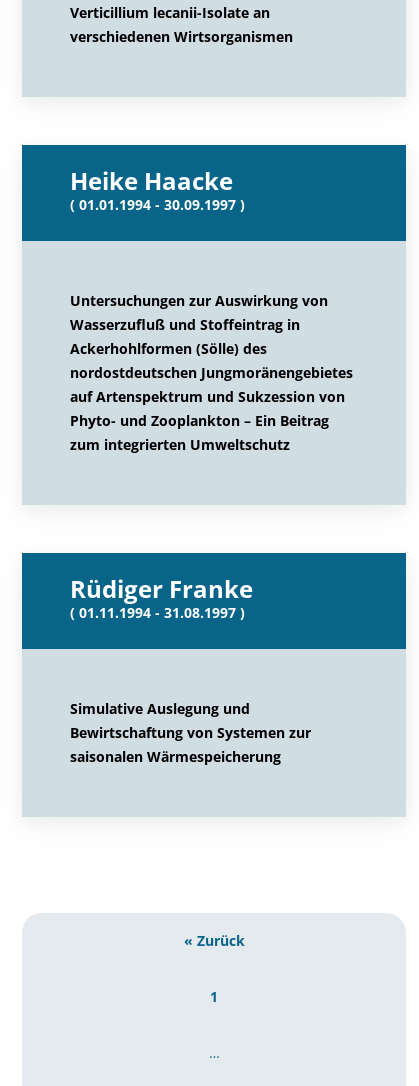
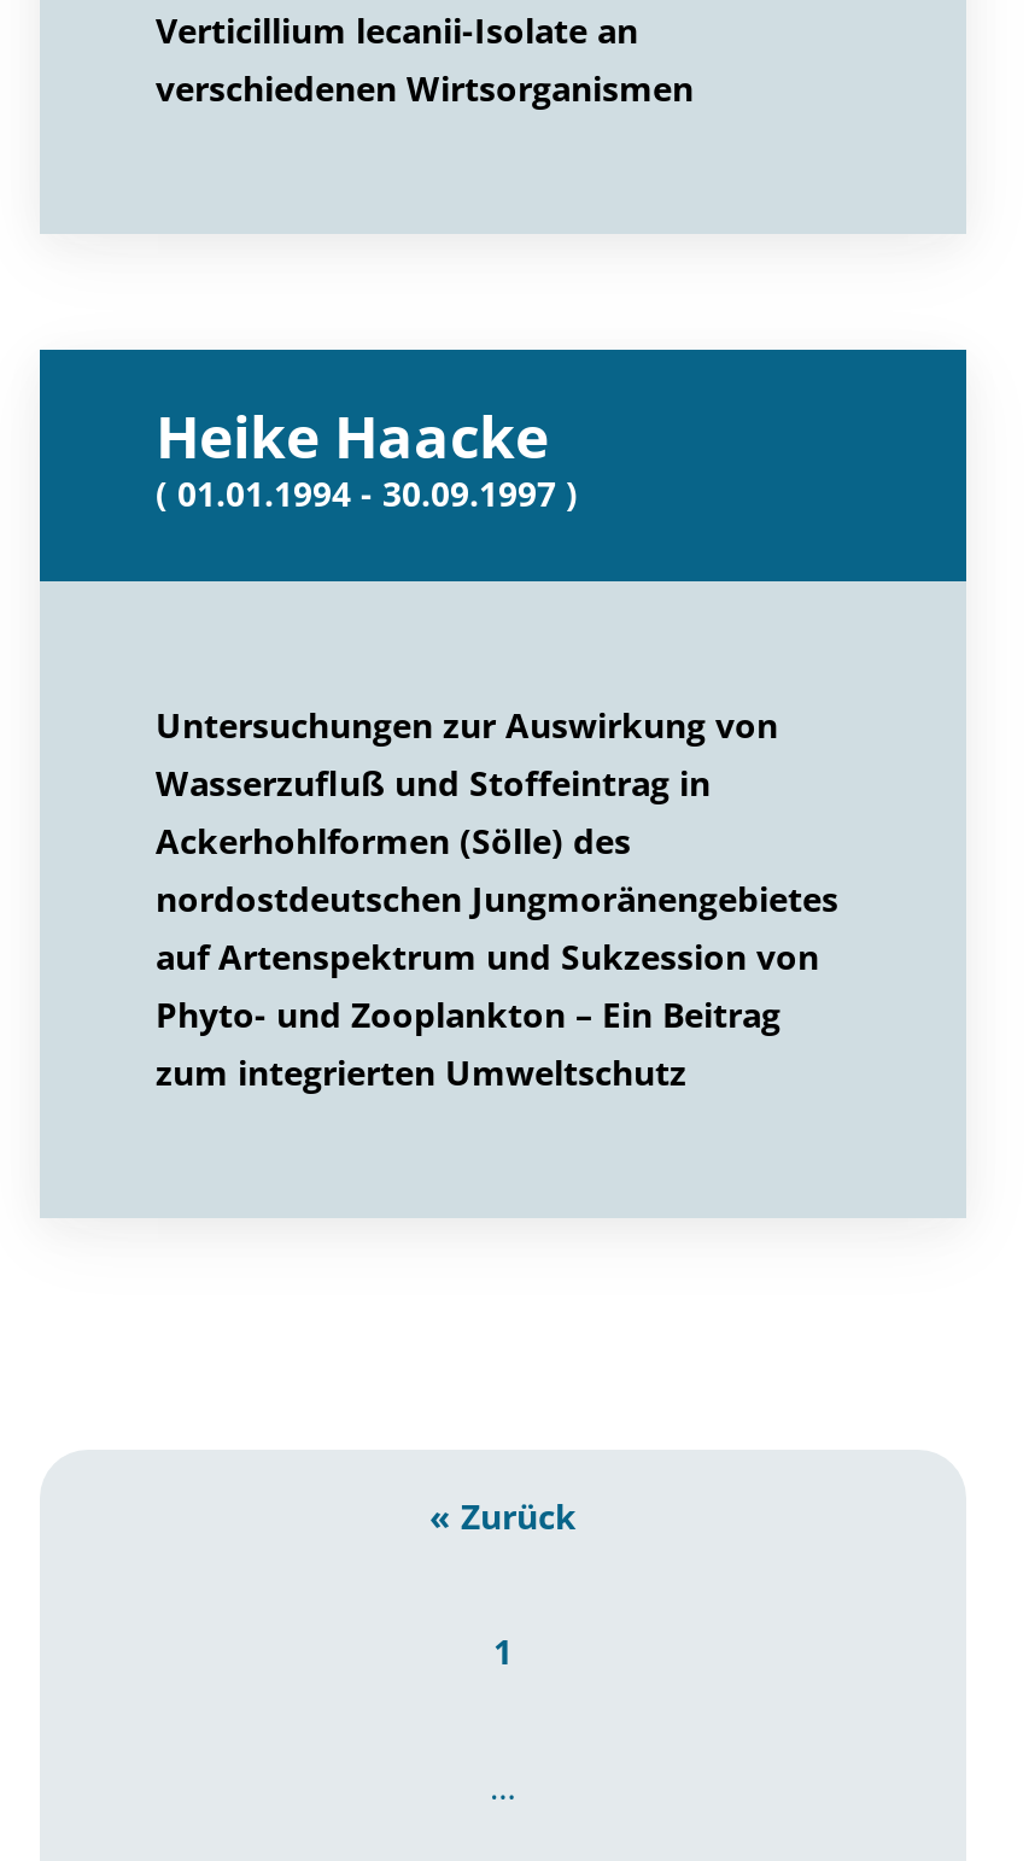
- Rüdiger Franke
- ( 01.11.1994 - 31.08.1997 )

- Simulative Auslegung und
- Bewirtschaftung von Systemen zur
- saisonalen Wärmespeicherung
